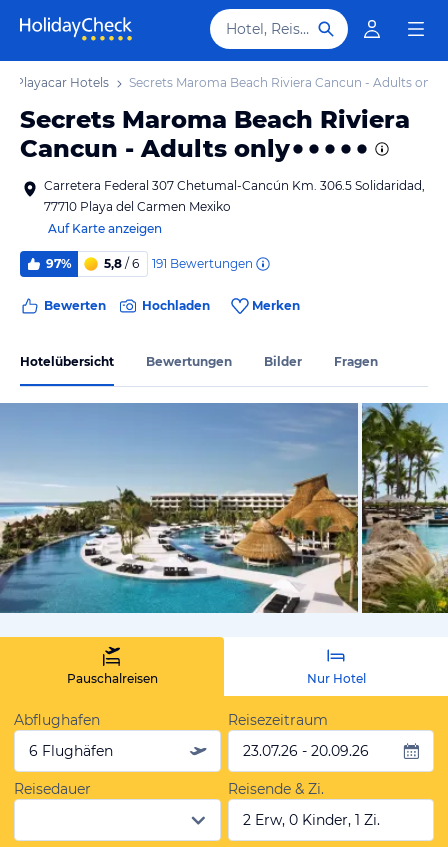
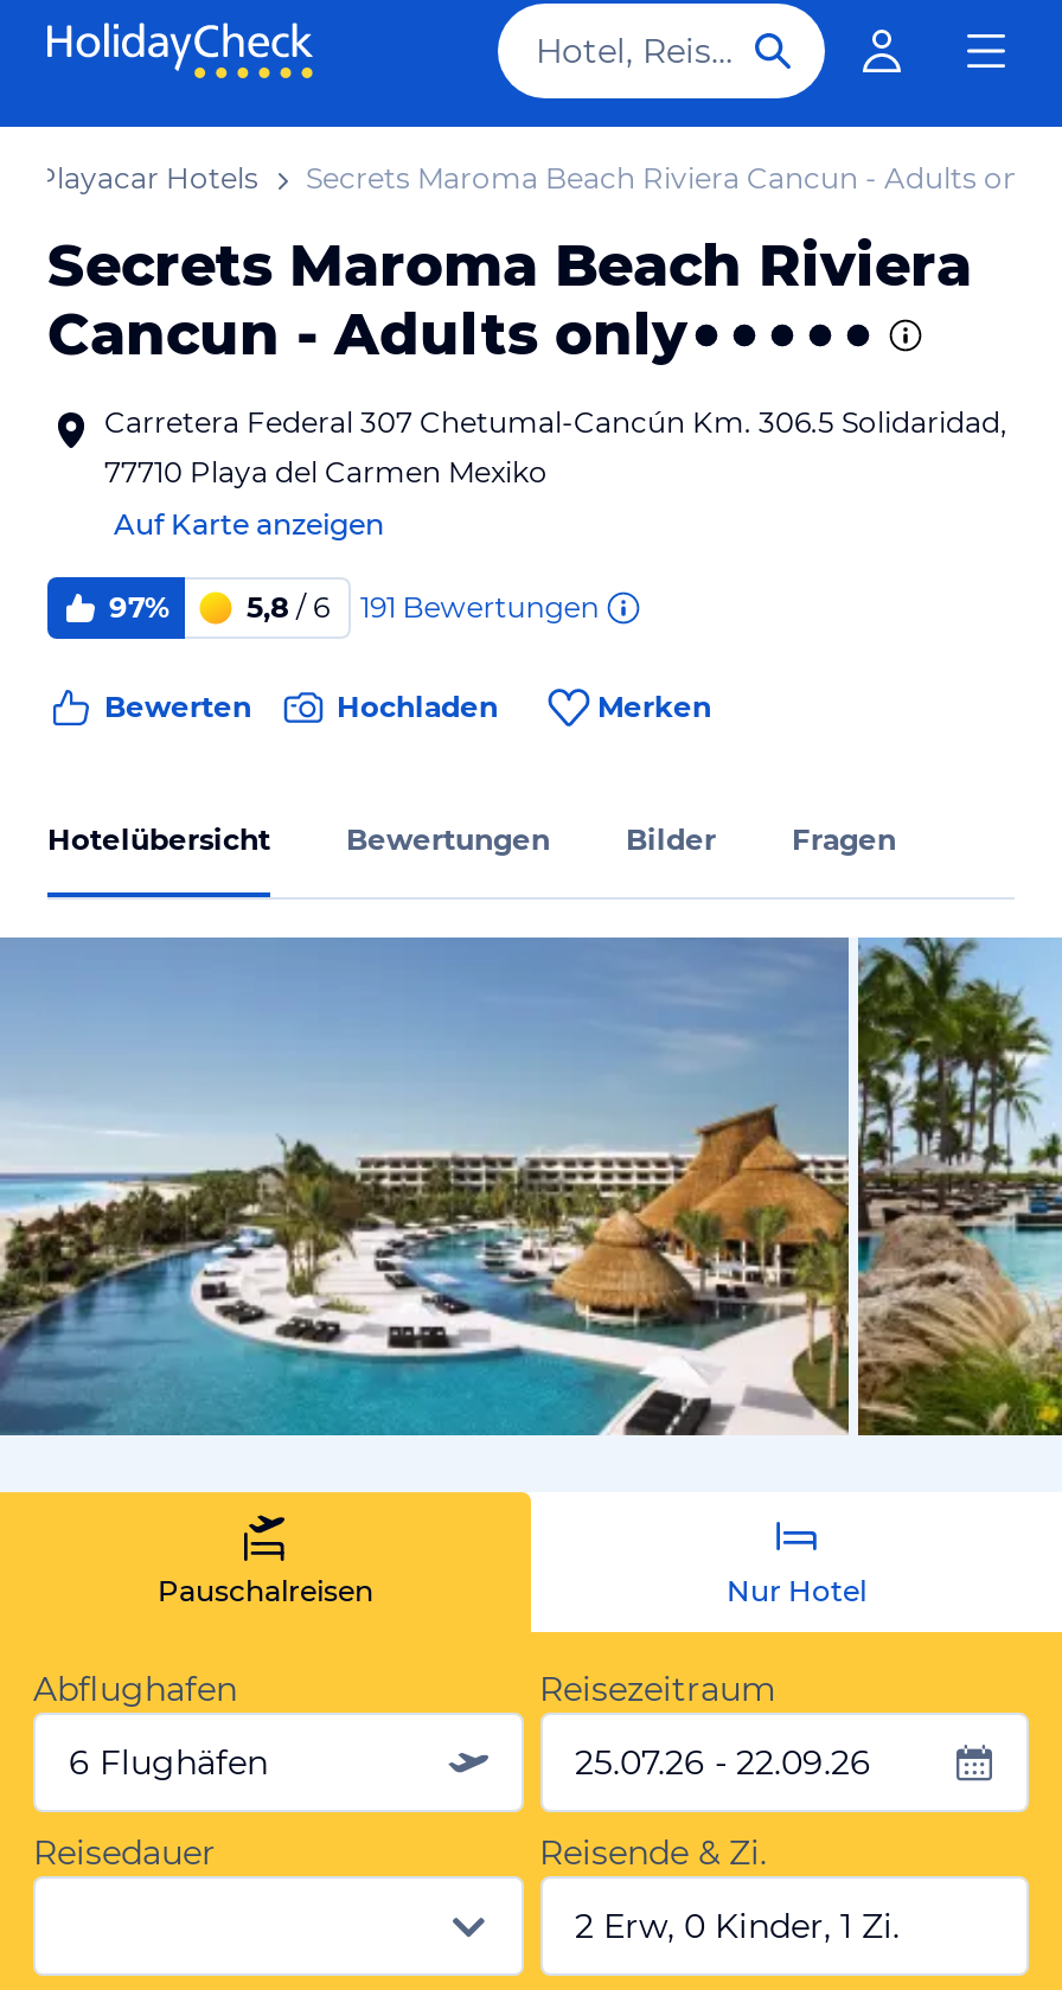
- 23.07.26 - 20.09.26
+ 25.07.26 - 22.09.26
